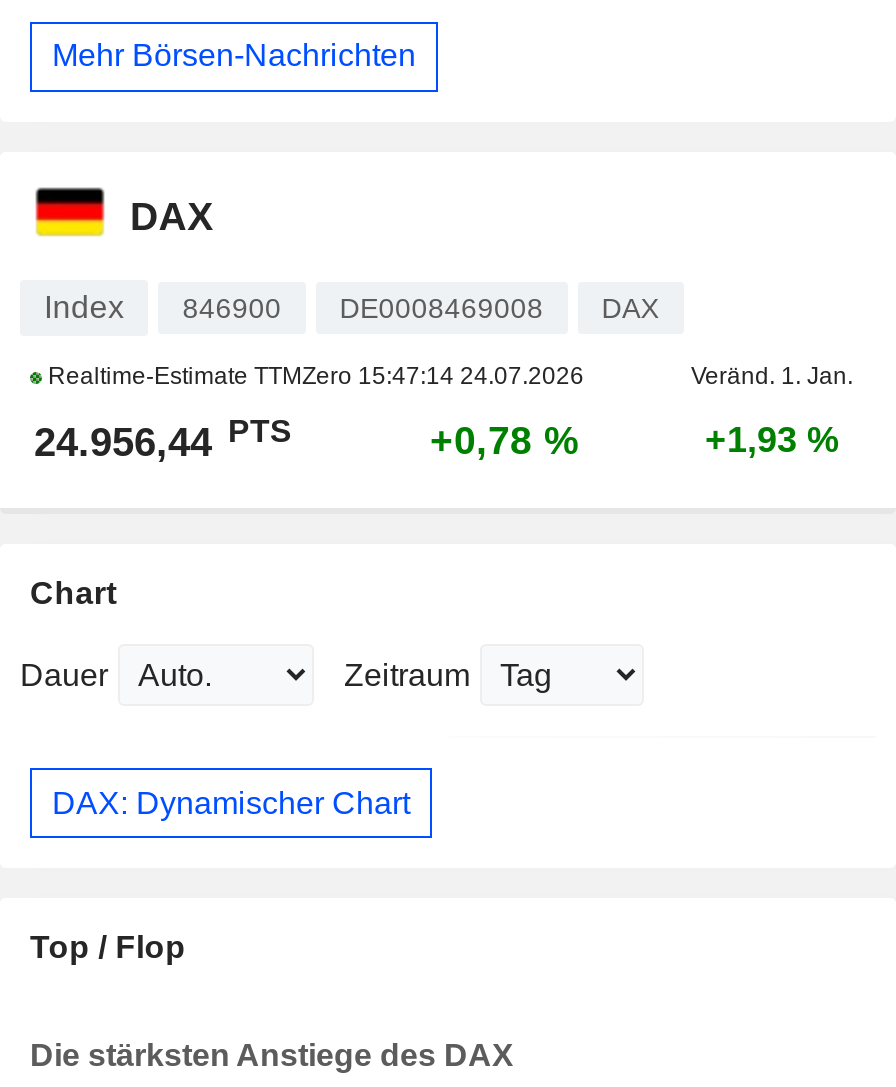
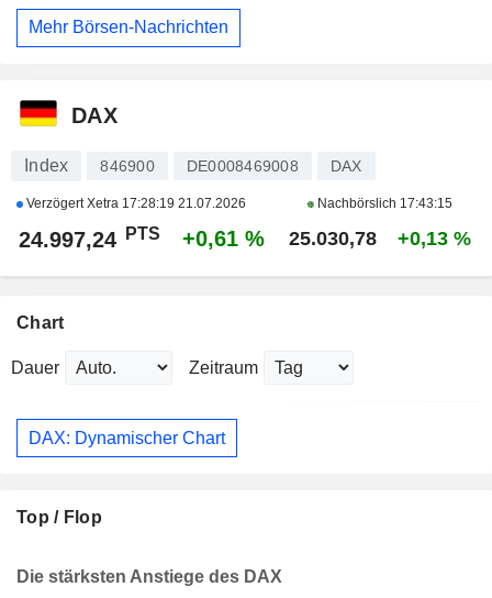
- Realtime-Estimate TTMZero 15:47:14 24.07.2026
- Veränd. 1. Jan.
+ Verzögert Xetra 17:28:19 21.07.2026
+ Nachbörslich 17:43:15

- 24.956,44 PTS
- +0,78 %
- +1,93 %
+ 24.997,24 PTS
+ +0,61 %
+ 25.030,78
+ +0,13 %
